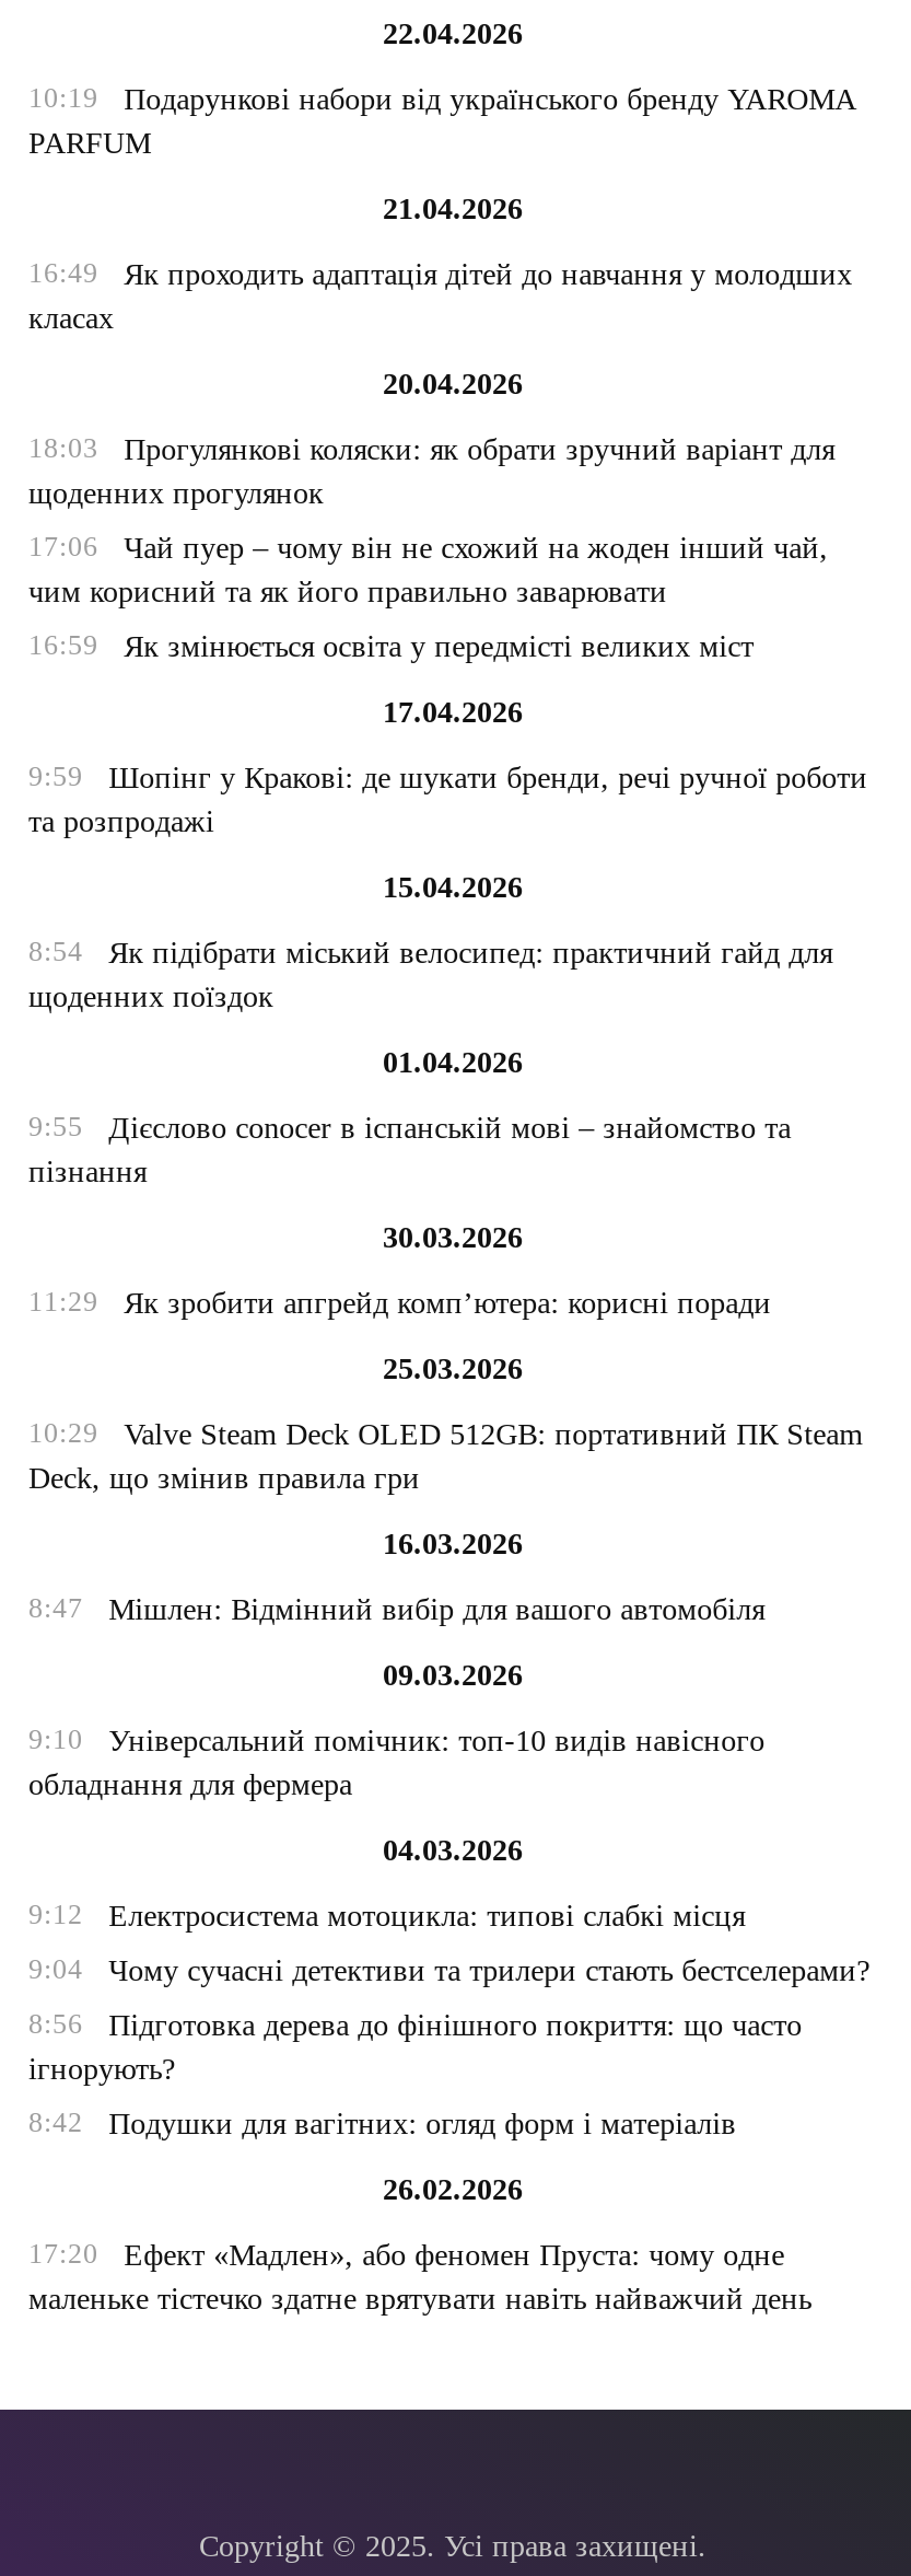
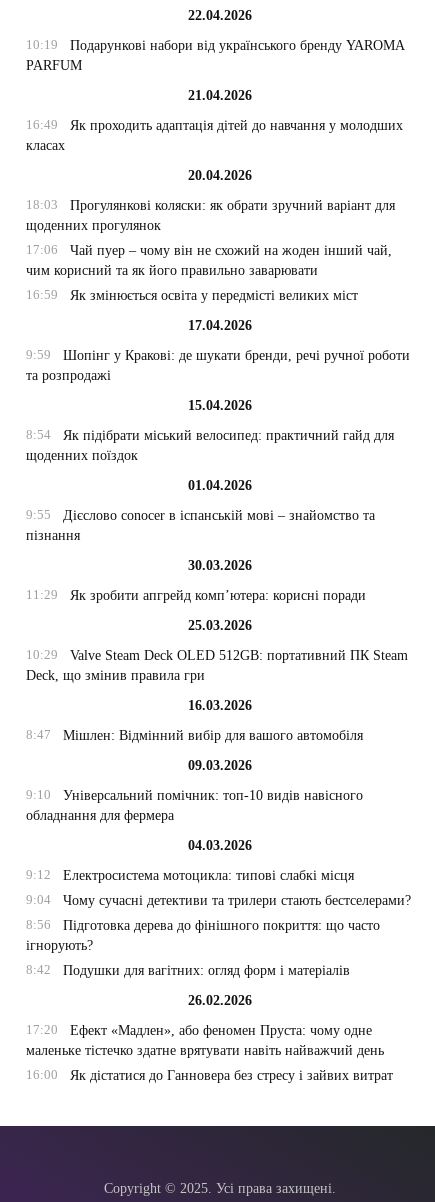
+ 16:00
+ Як дістатися до Ганновера без стресу і зайвих витрат
